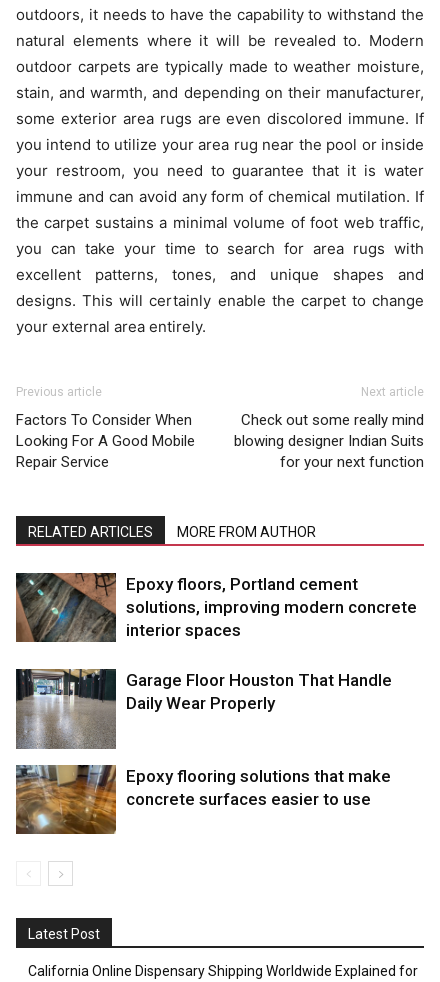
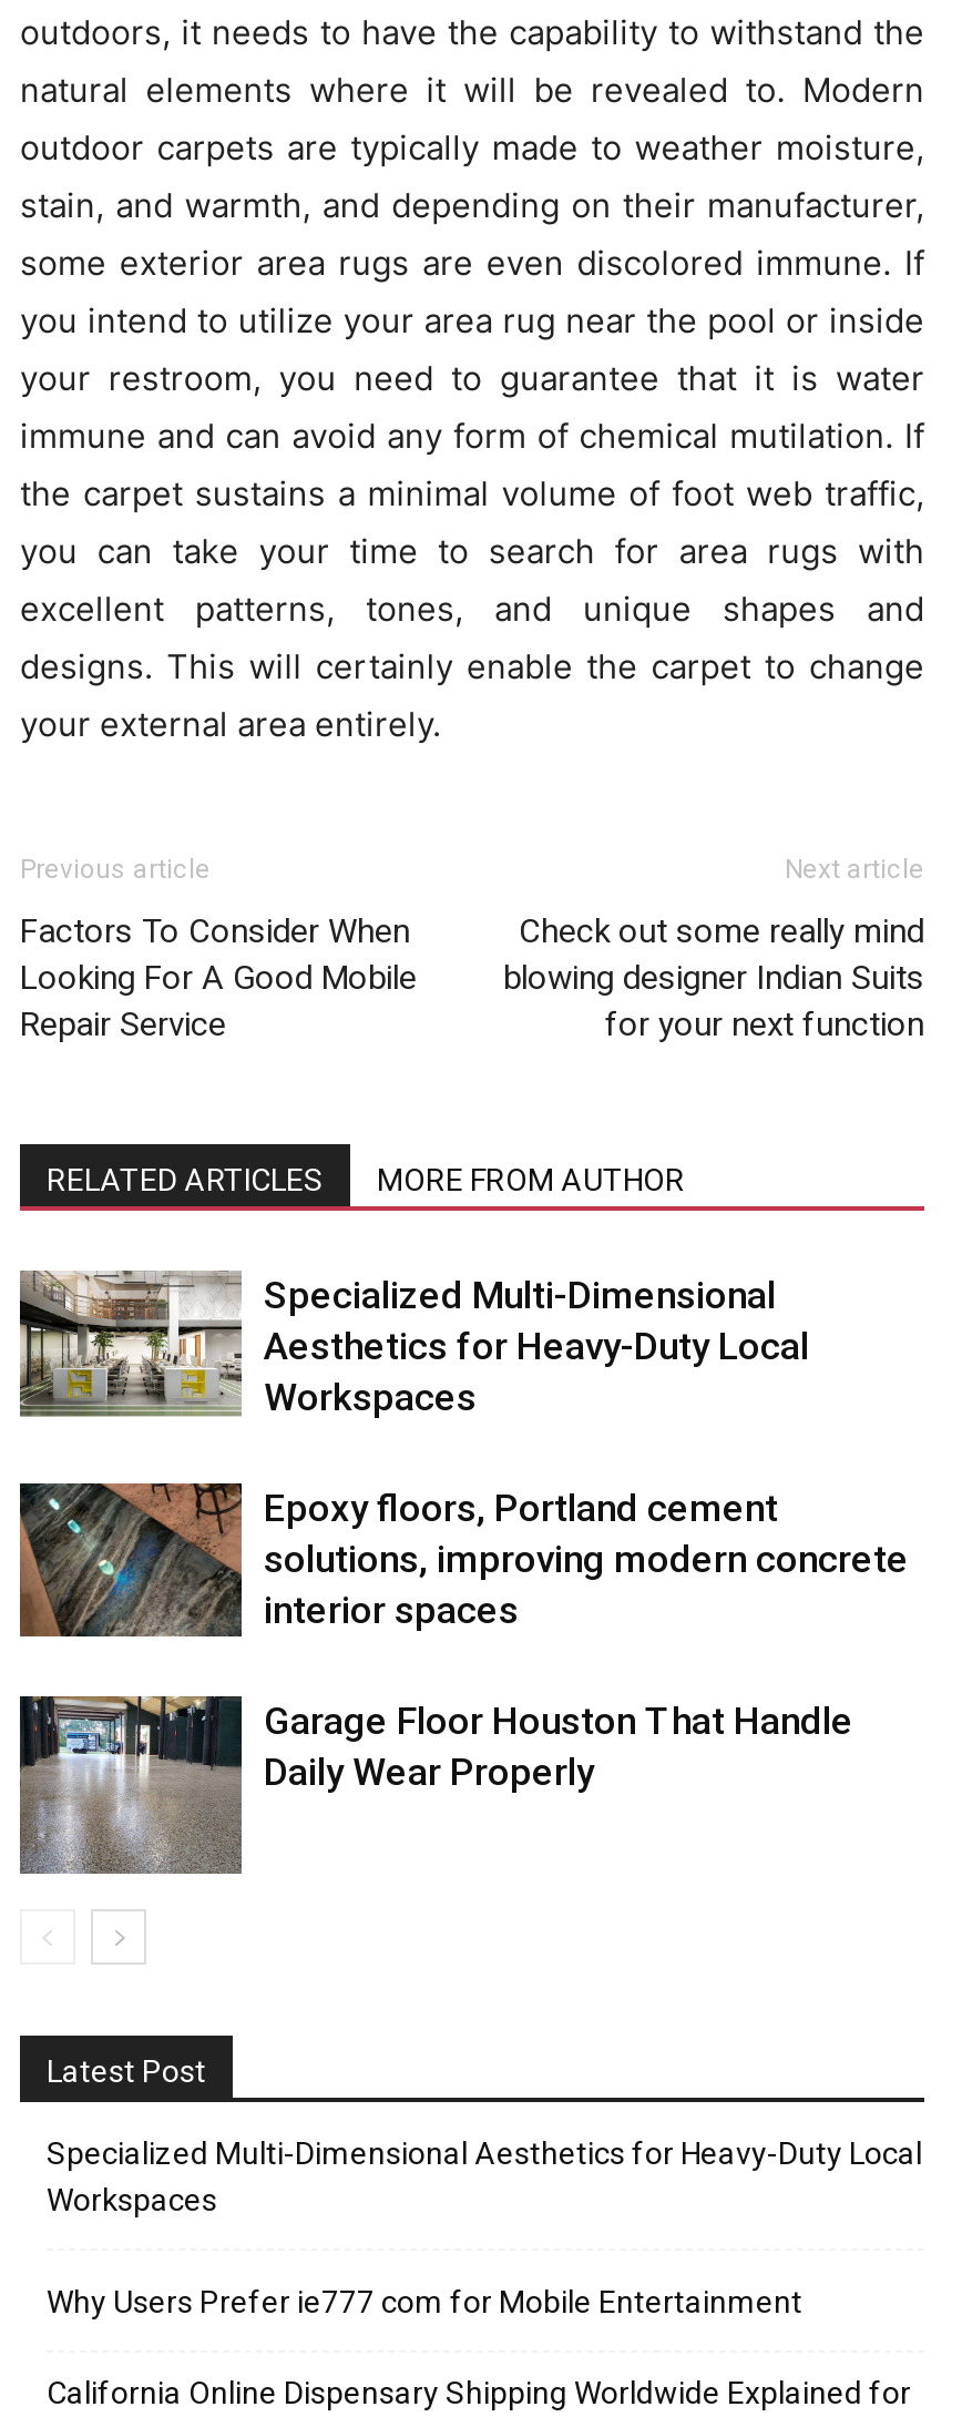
+ [image]
+ Specialized Multi-Dimensional
+ Aesthetics for Heavy-Duty Local
+ Workspaces

- [image]
- Epoxy flooring solutions that make
- concrete surfaces easier to use

+ Specialized Multi-Dimensional Aesthetics for Heavy-Duty Local
+ Workspaces
+ Why Users Prefer ie777 com for Mobile Entertainment
